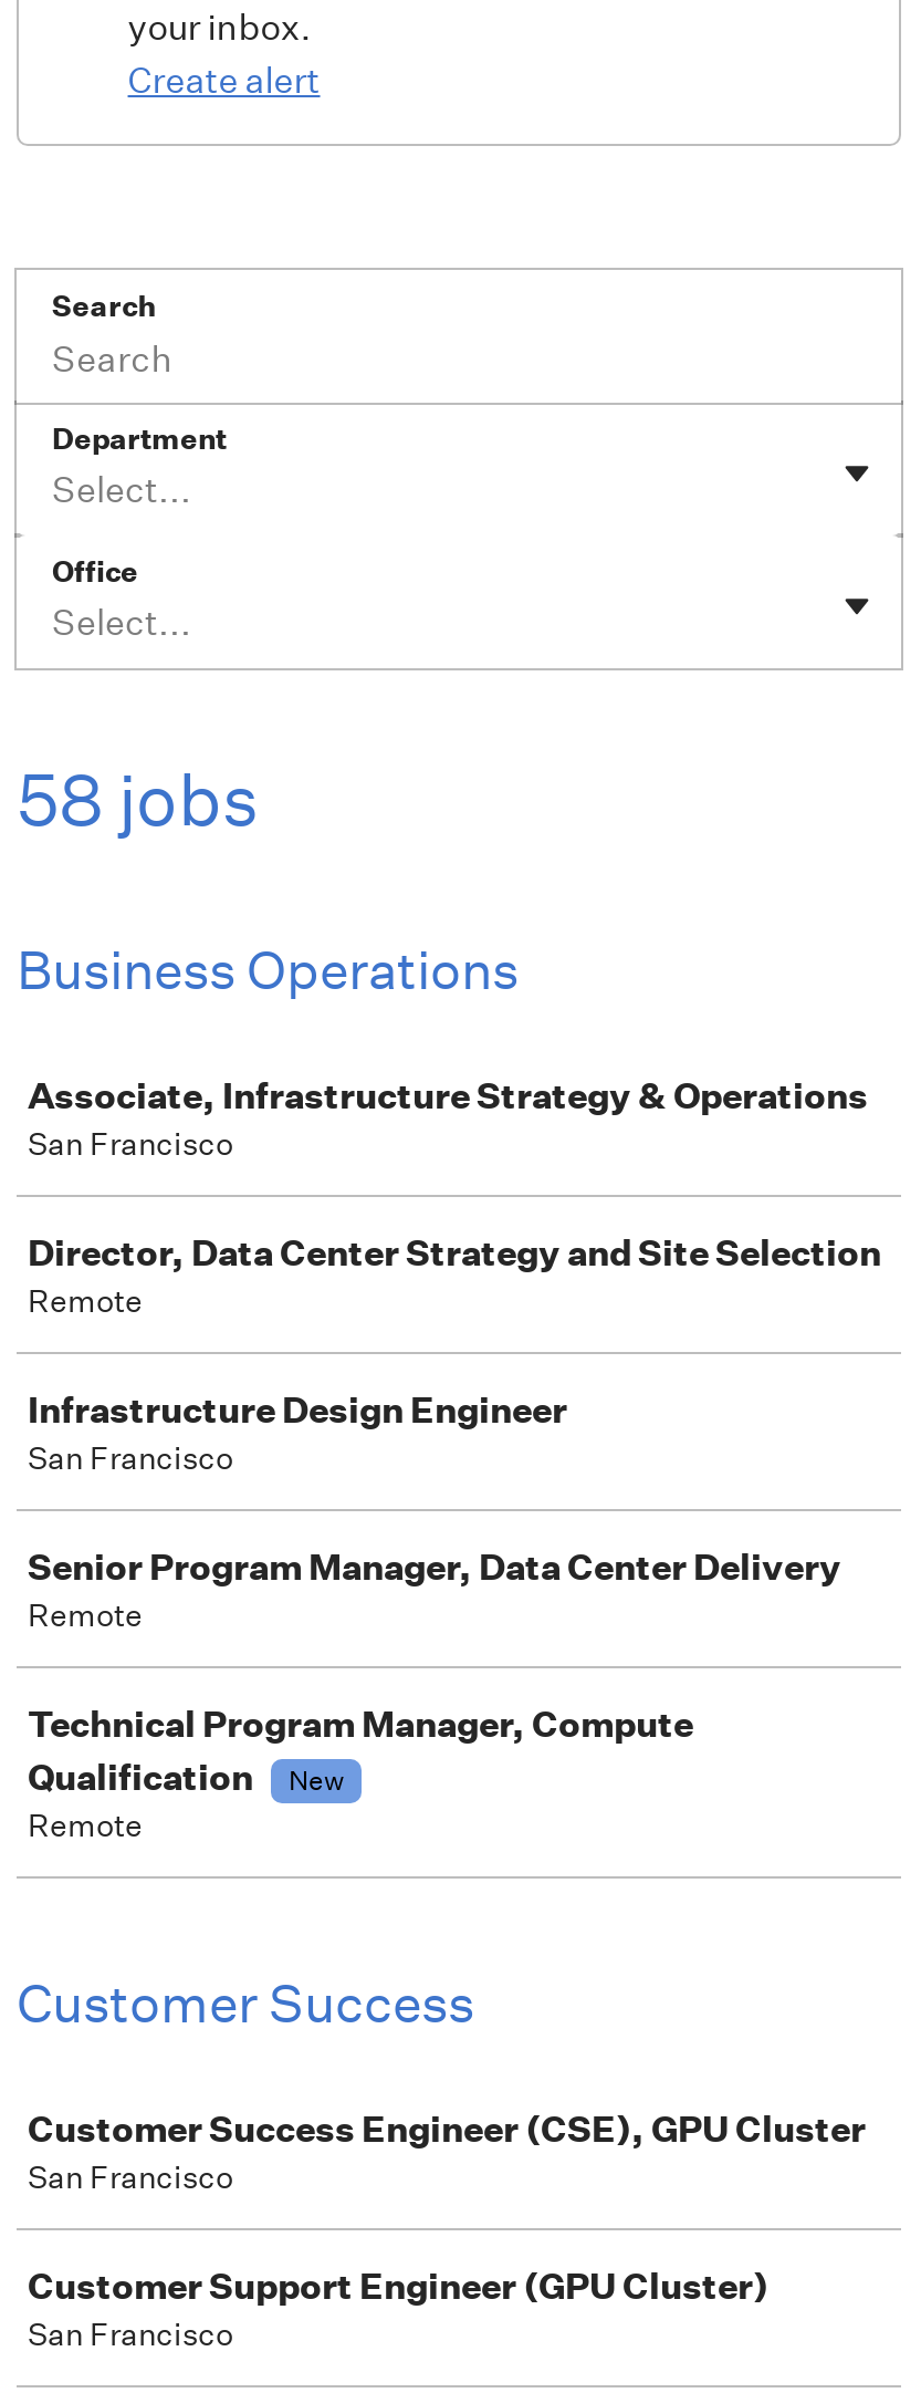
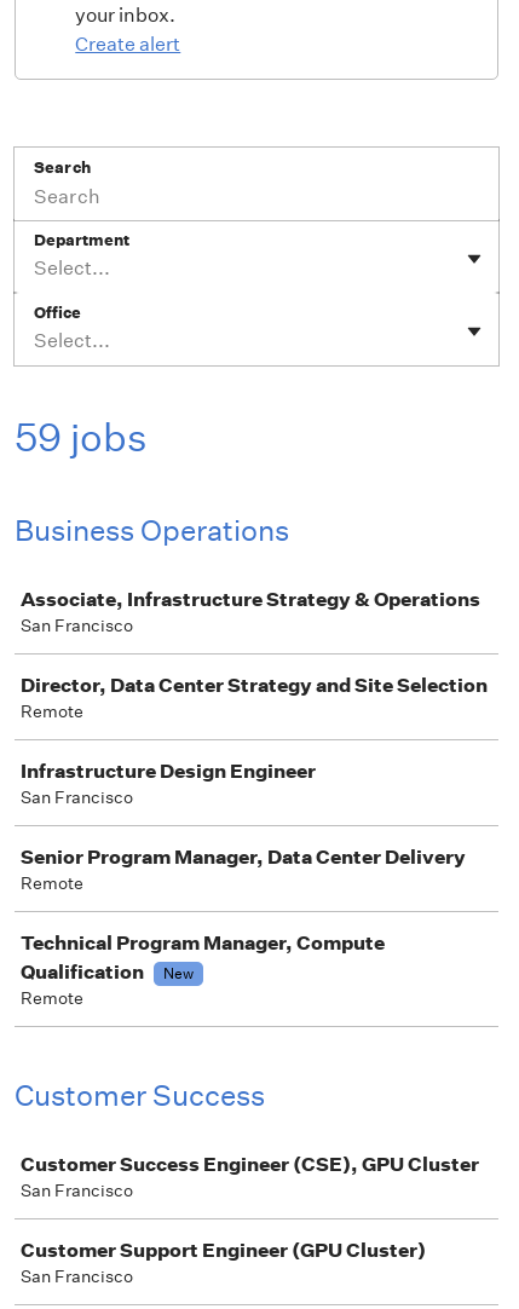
- 58 jobs
+ 59 jobs
